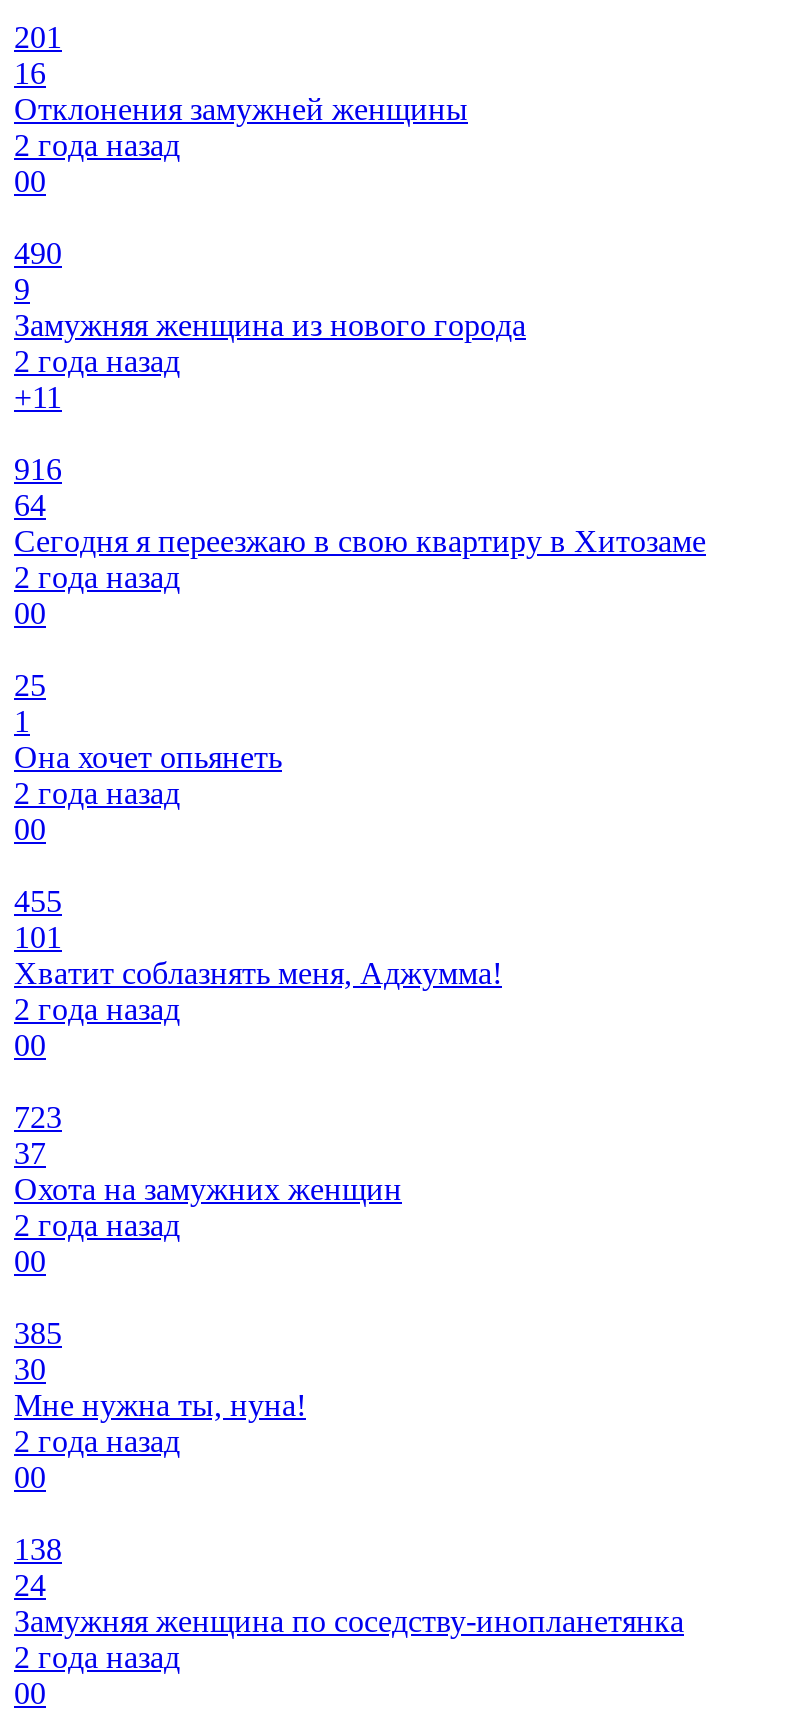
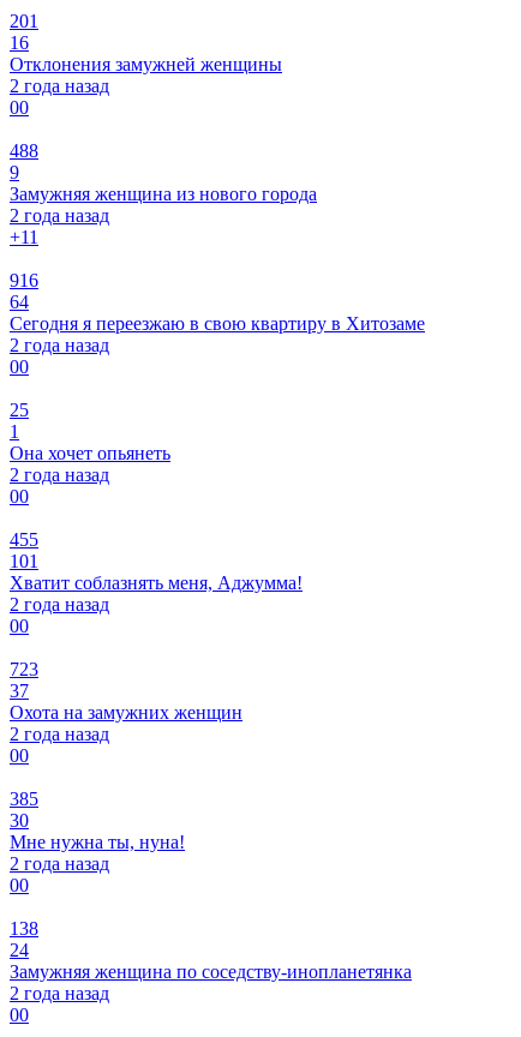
- 490
+ 488
